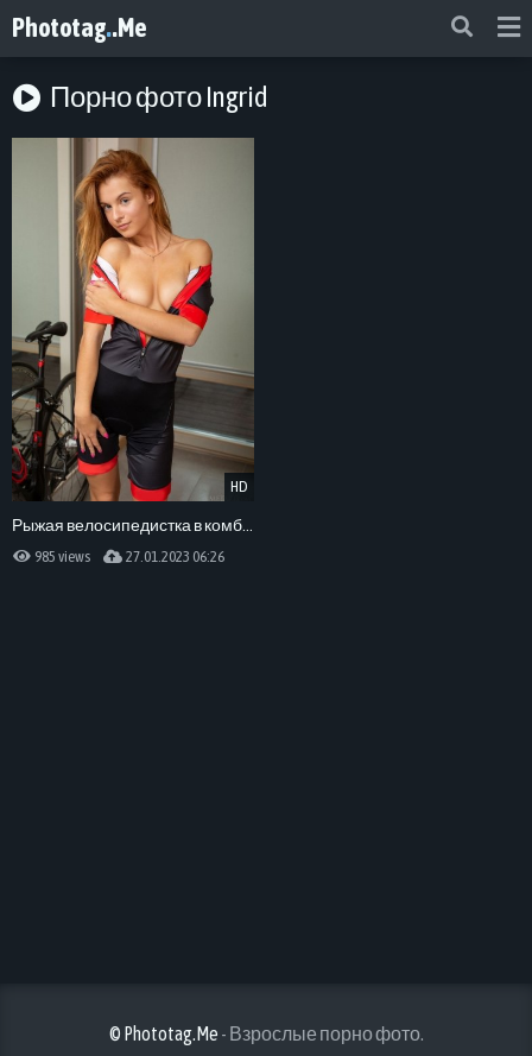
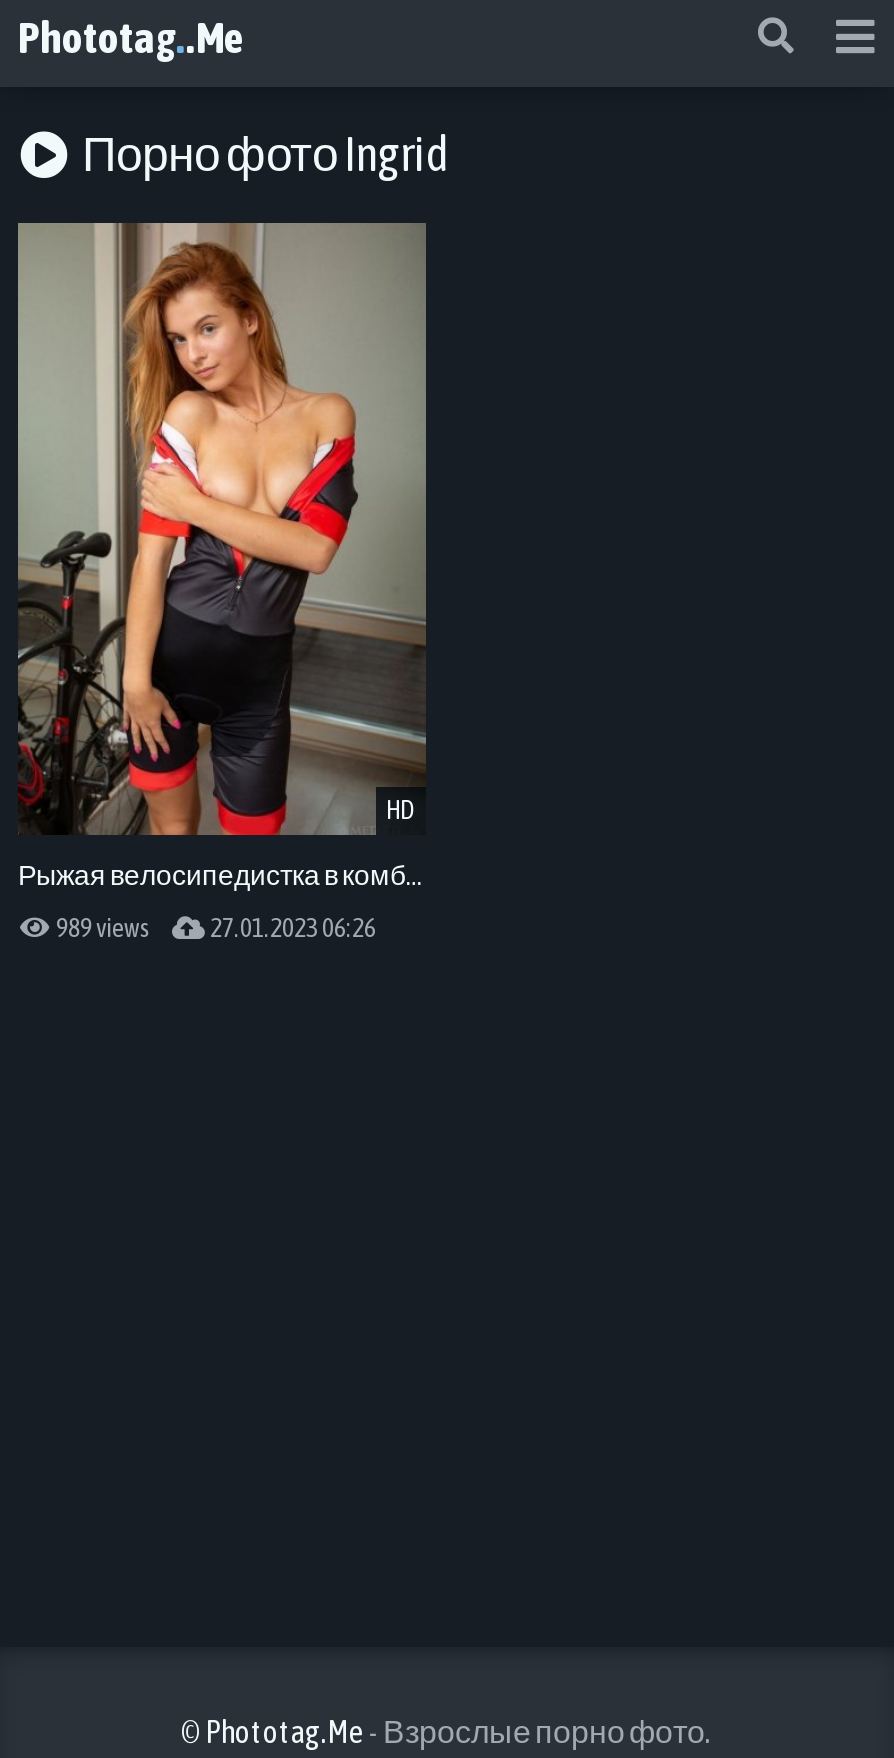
- 985 views 27.01.2023 06:26
+ 989 views 27.01.2023 06:26
